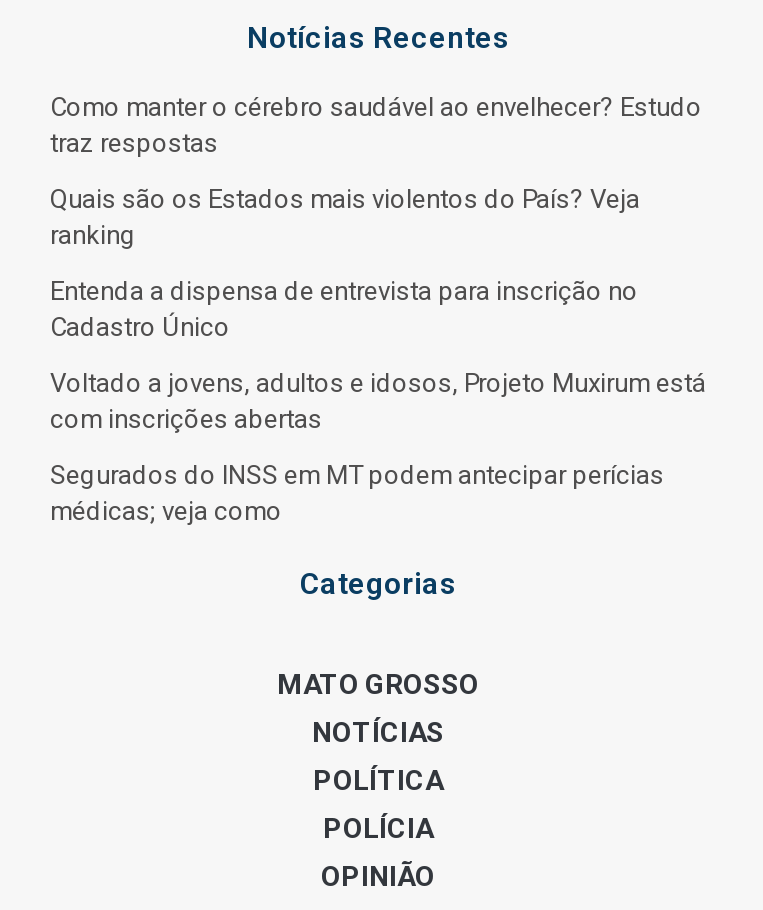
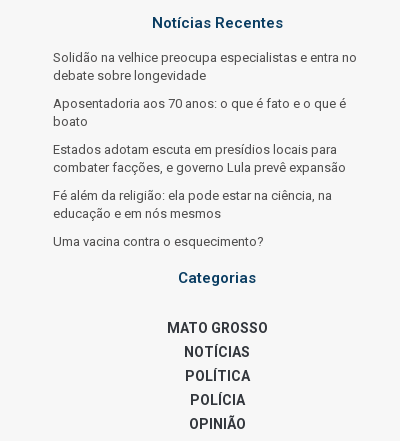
- Como manter o cérebro saudável ao envelhecer? Estudo
- traz respostas
+ Solidão na velhice preocupa especialistas e entra no
+ debate sobre longevidade

- Quais são os Estados mais violentos do País? Veja
- ranking
+ Aposentadoria aos 70 anos: o que é fato e o que é
+ boato

- Entenda a dispensa de entrevista para inscrição no
- Cadastro Único
+ Estados adotam escuta em presídios locais para
+ combater facções, e governo Lula prevê expansão

- Voltado a jovens, adultos e idosos, Projeto Muxirum está
- com inscrições abertas
+ Fé além da religião: ela pode estar na ciência, na
+ educação e em nós mesmos

- Segurados do INSS em MT podem antecipar perícias
- médicas; veja como
+ Uma vacina contra o esquecimento?
